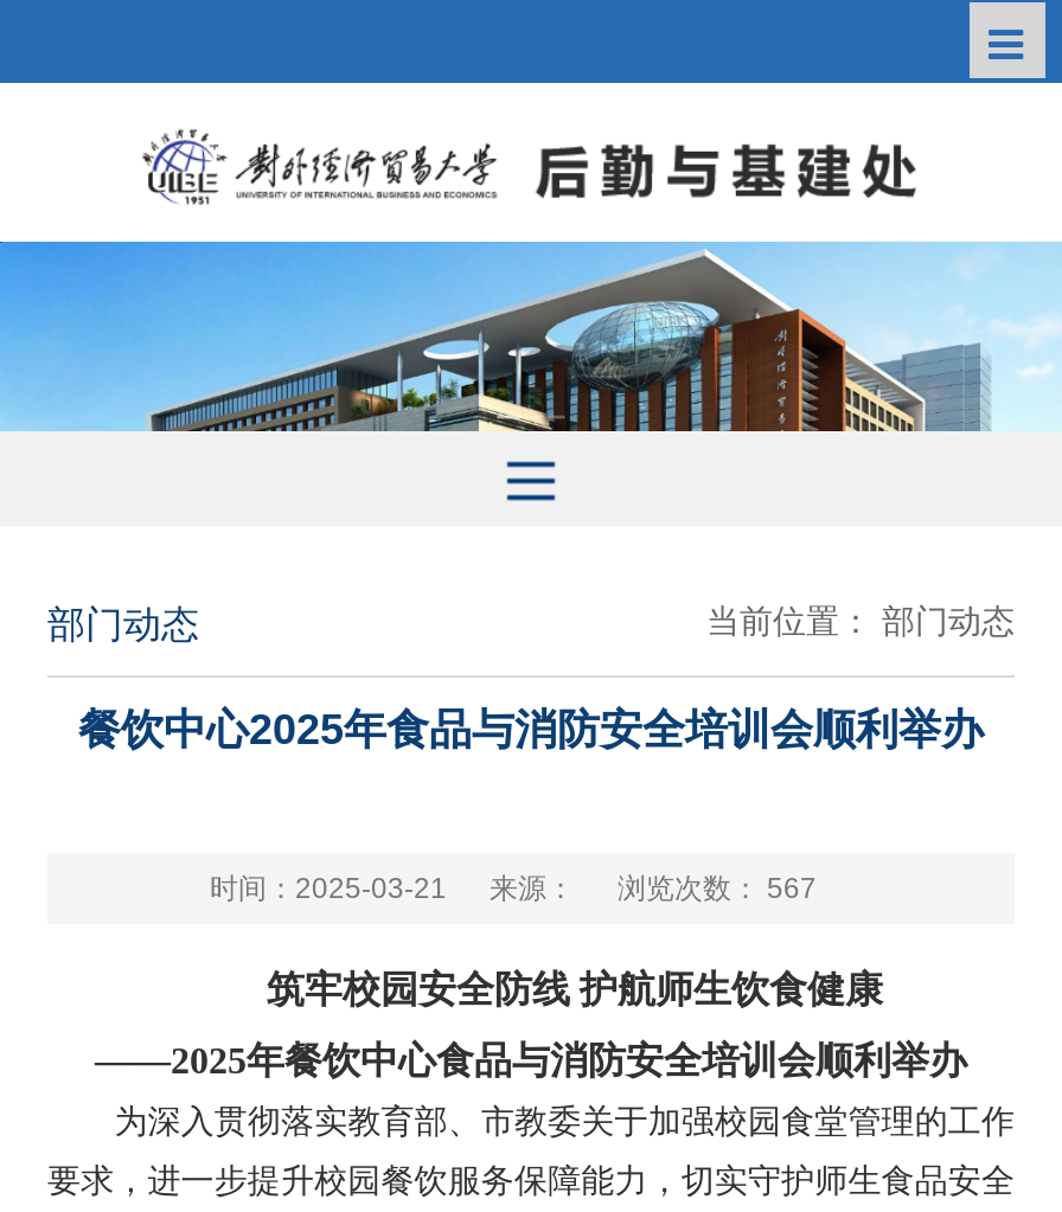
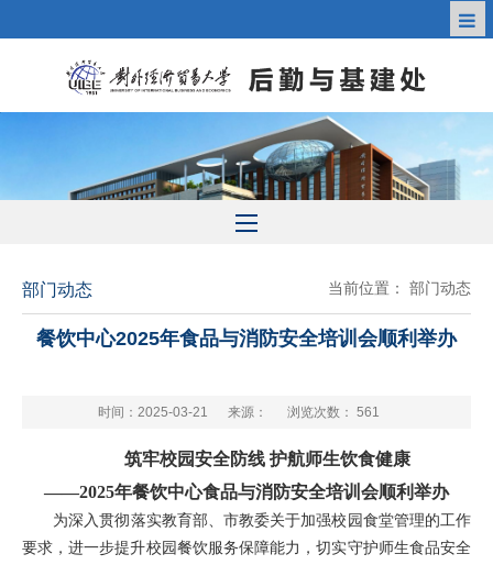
- 时间：2025-03-21 来源： 浏览次数： 567
+ 时间：2025-03-21 来源： 浏览次数： 561
